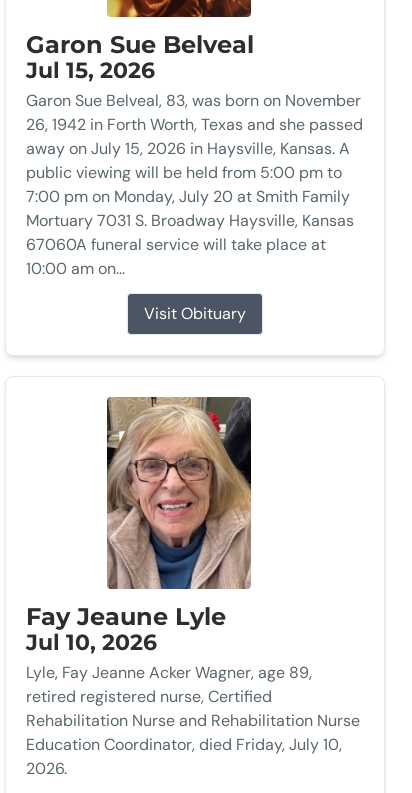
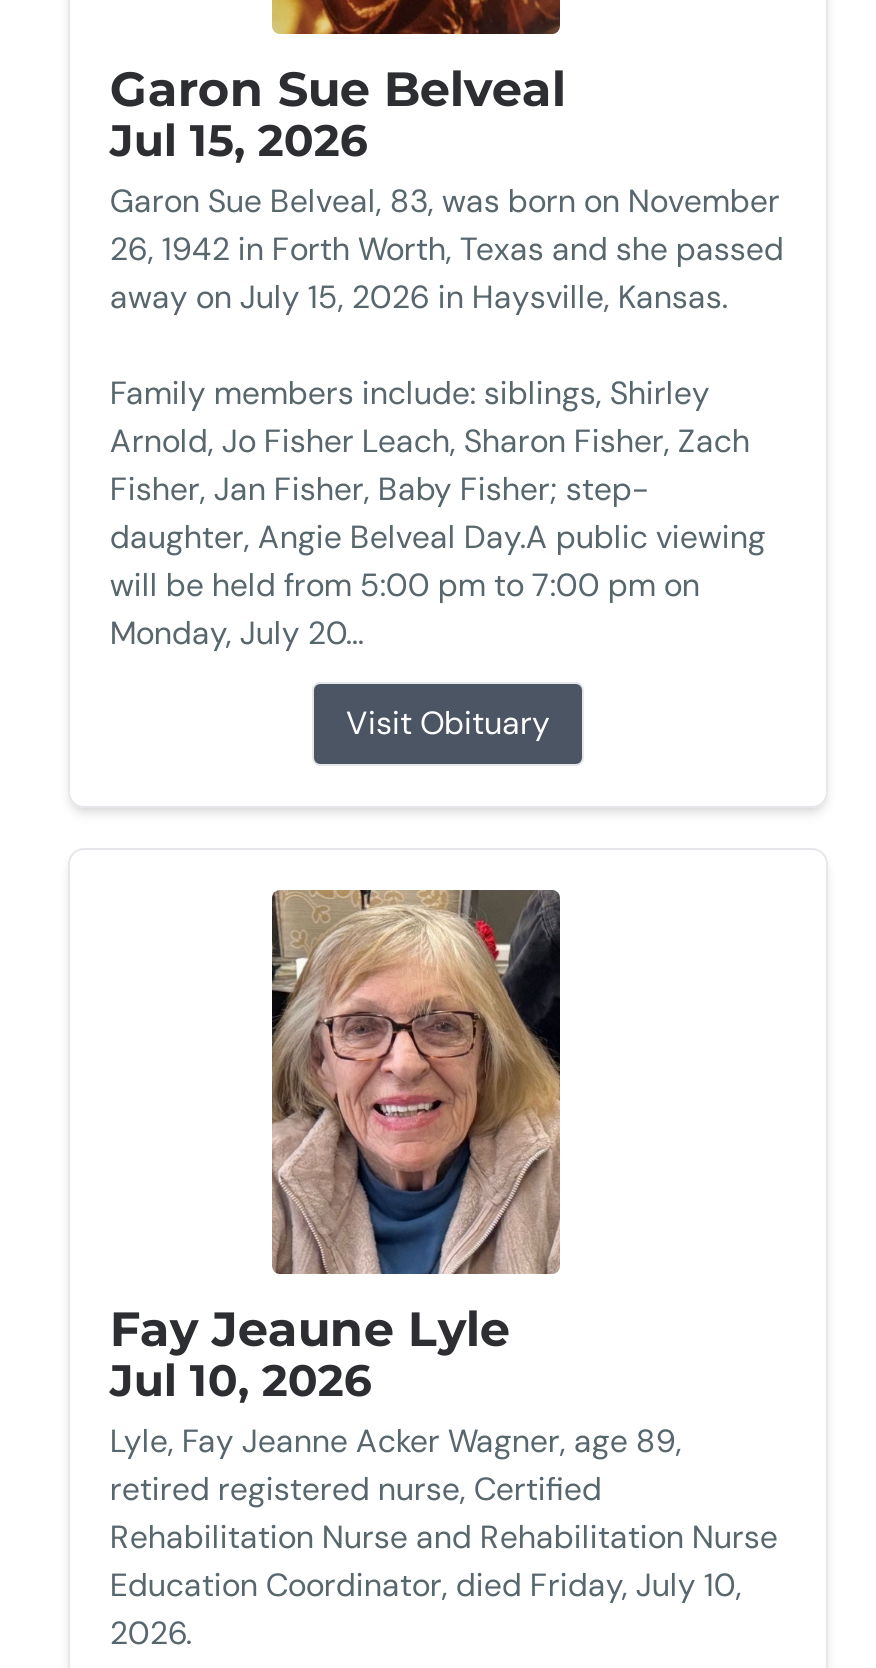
- away on July 15, 2026 in Haysville, Kansas. A
- public viewing will be held from 5:00 pm to
- 7:00 pm on Monday, July 20 at Smith Family
- Mortuary 7031 S. Broadway Haysville, Kansas
- 67060A funeral service will take place at
- 10:00 am on...
+ away on July 15, 2026 in Haysville, Kansas.
+ Family members include: siblings, Shirley
+ Arnold, Jo Fisher Leach, Sharon Fisher, Zach
+ Fisher, Jan Fisher, Baby Fisher; step-
+ daughter, Angie Belveal Day.A public viewing
+ will be held from 5:00 pm to 7:00 pm on
+ Monday, July 20...
